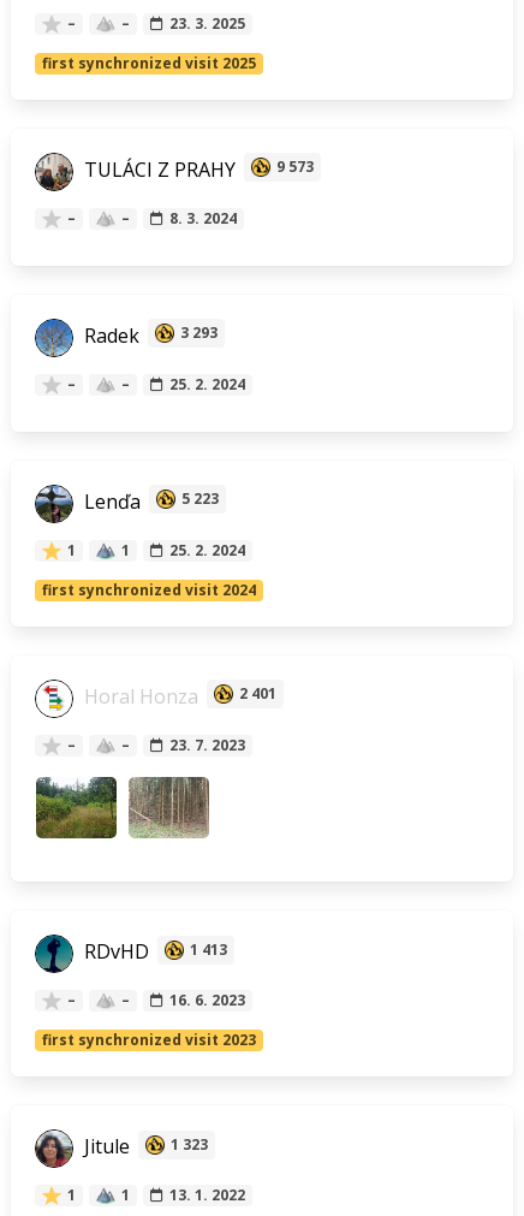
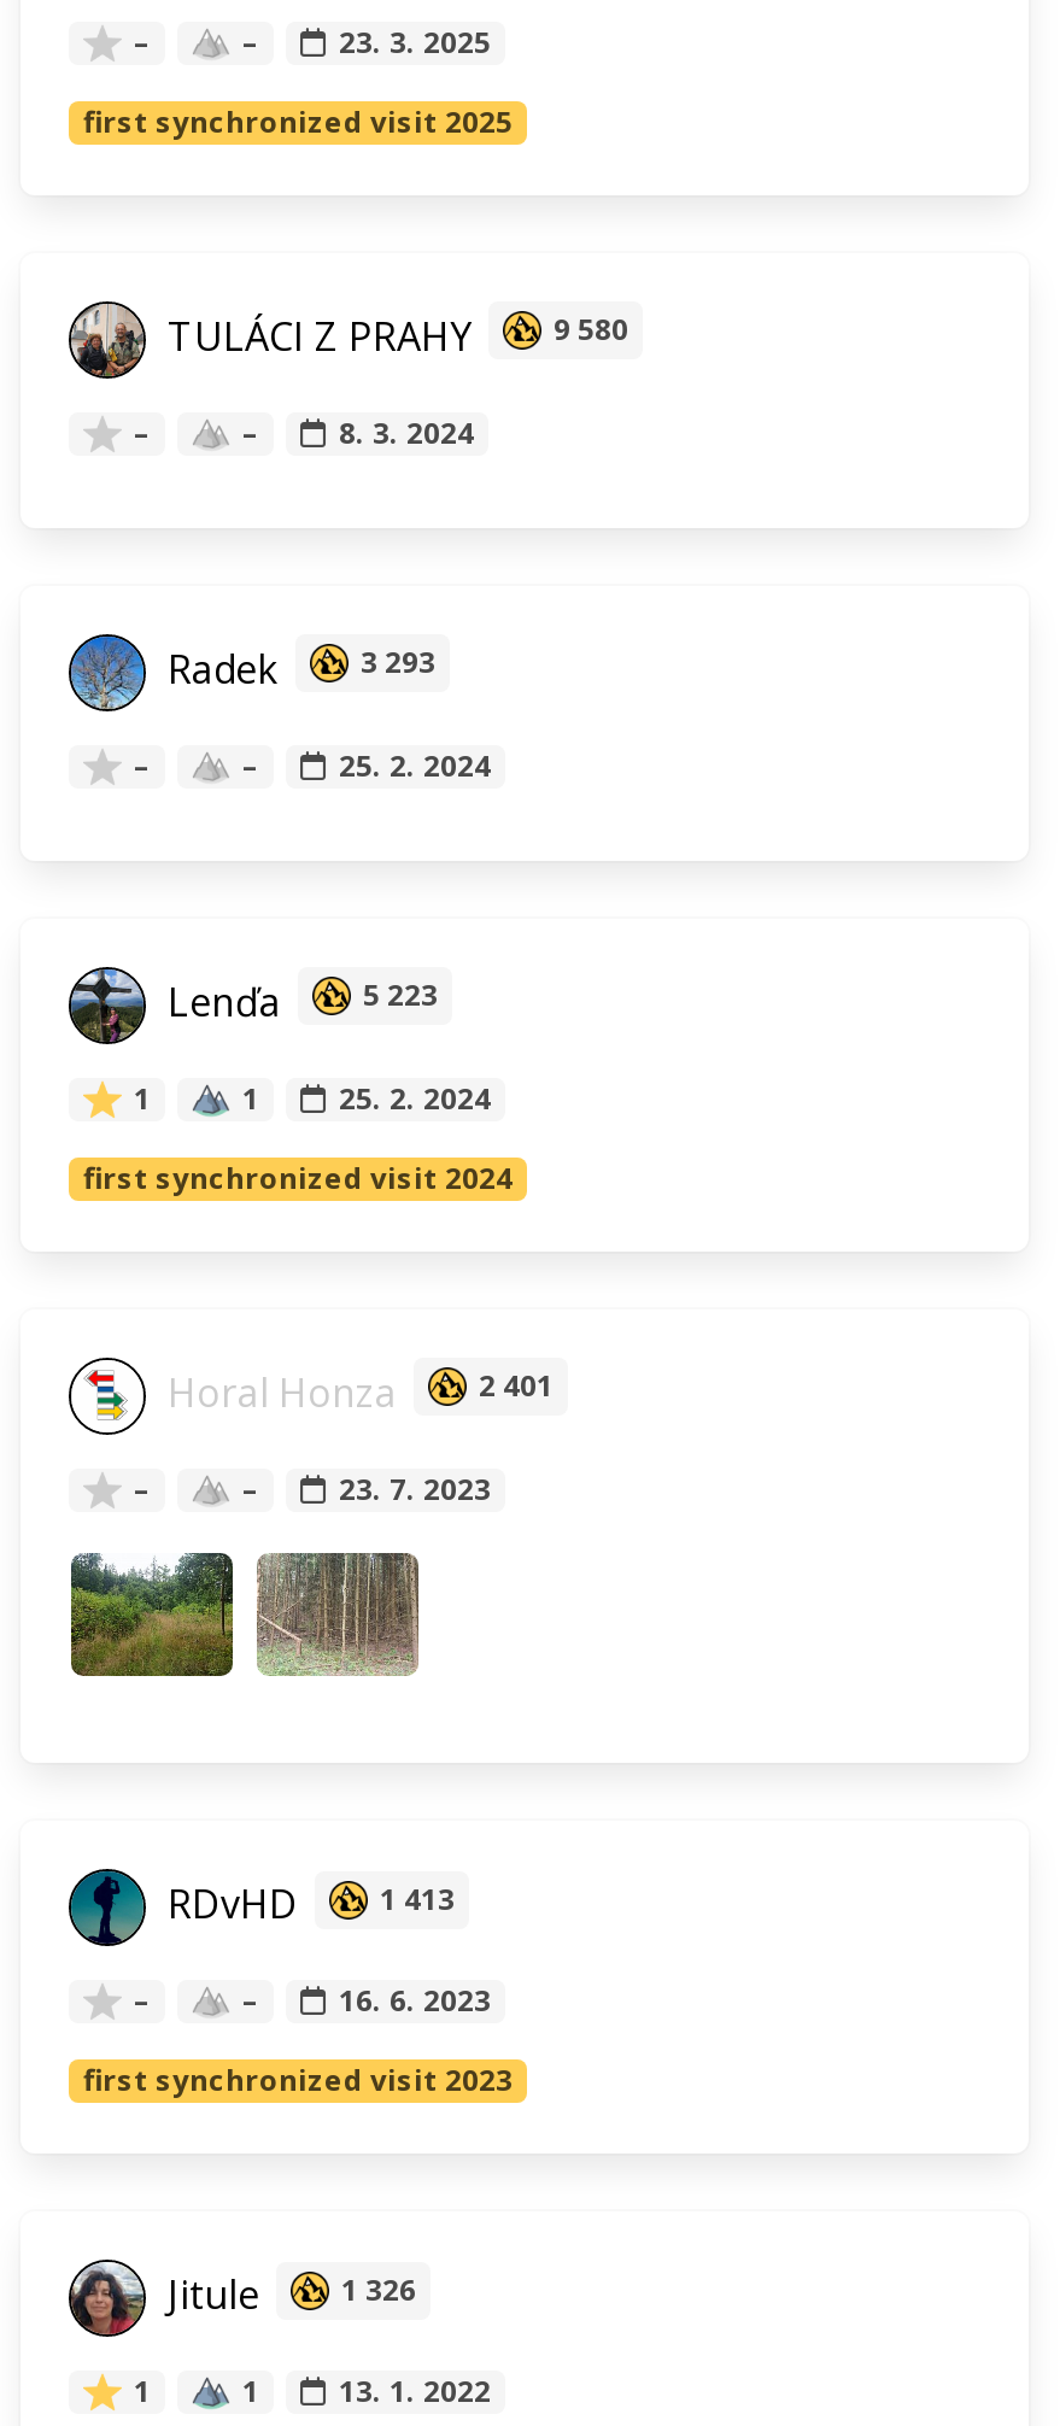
- TULÁCI Z PRAHY 9 573
+ TULÁCI Z PRAHY 9 580

- Jitule 1 323
+ Jitule 1 326
